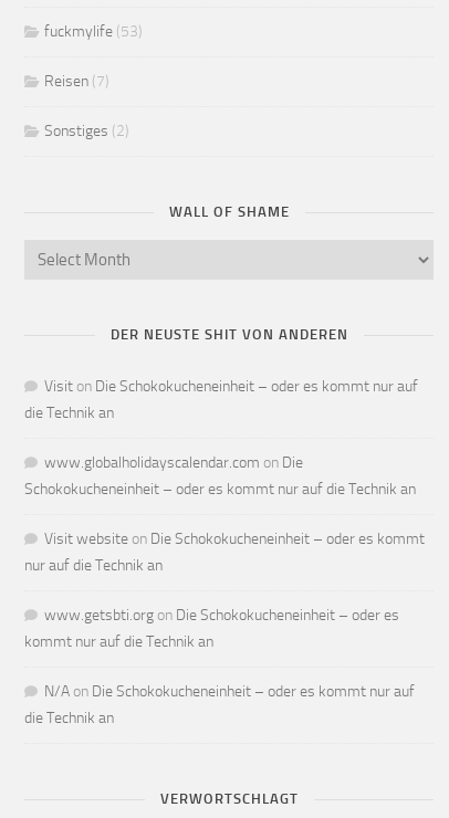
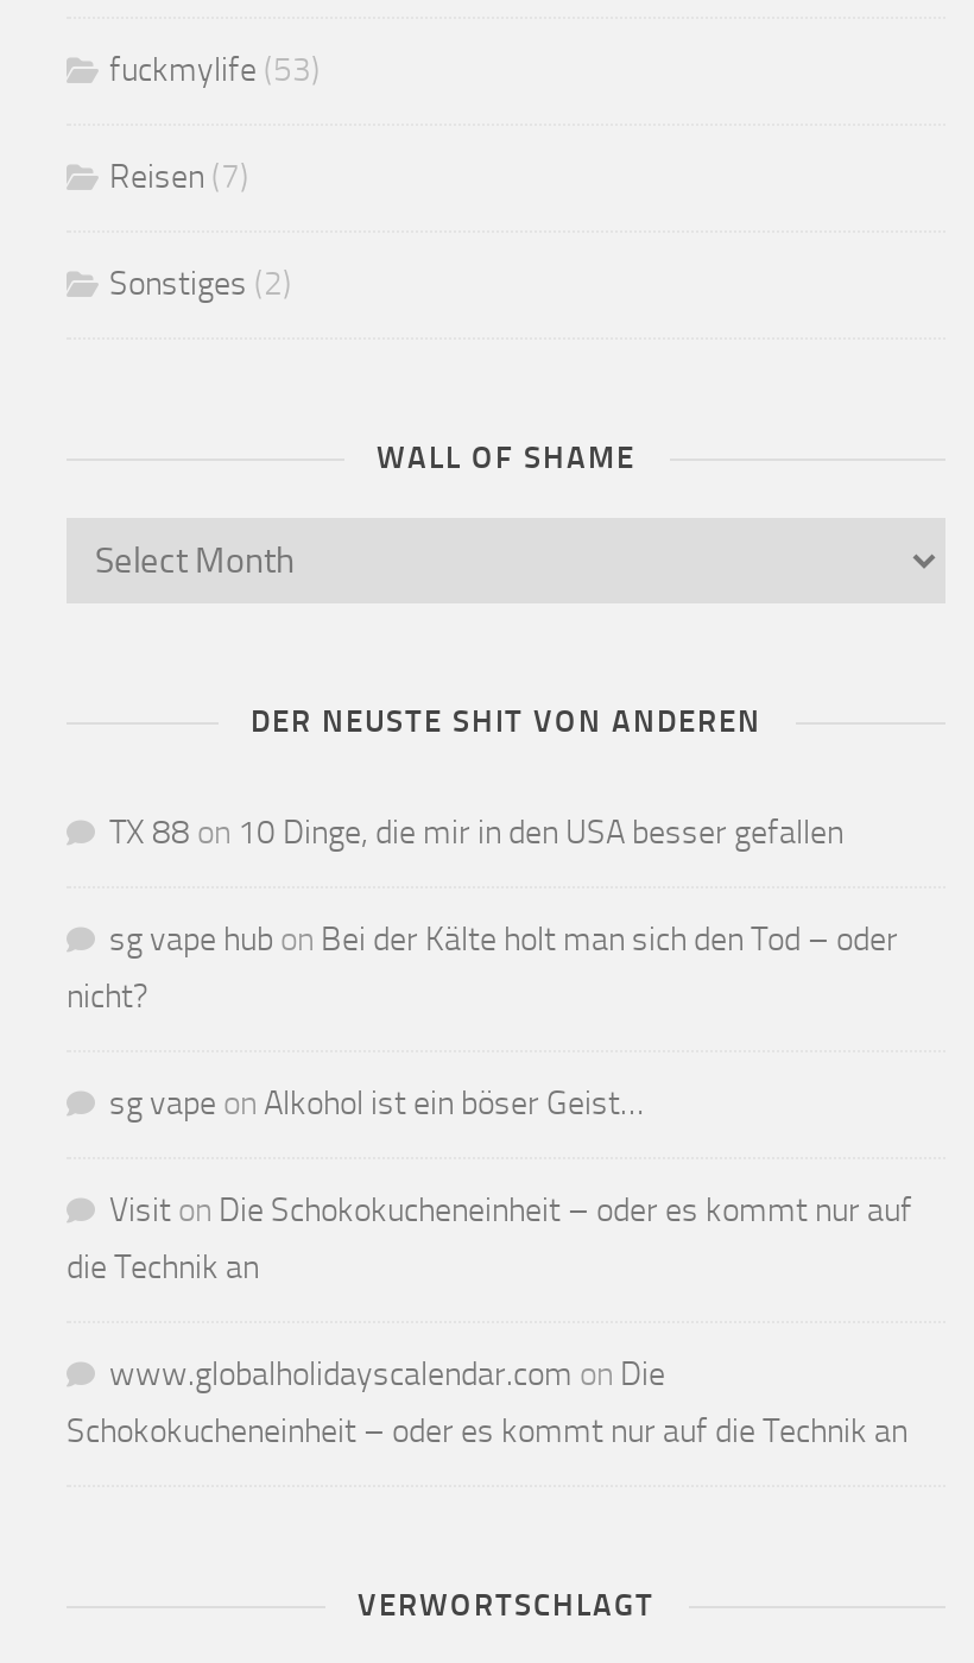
+ TX 88 on 10 Dinge, die mir in den USA besser gefallen
+ sg vape hub on Bei der Kälte holt man sich den Tod – oder
+ nicht?
+ sg vape on Alkohol ist ein böser Geist…

moved down: Visit on Die Schokokucheneinheit – oder es kommt nur auf | die Technik an | www.globalholidayscalendar.com on Die | Schokokucheneinheit – oder es kommt nur auf die Technik an

- Visit website on Die Schokokucheneinheit – oder es kommt
- nur auf die Technik an
- www.getsbti.org on Die Schokokucheneinheit – oder es
- kommt nur auf die Technik an
- N/A on Die Schokokucheneinheit – oder es kommt nur auf
- die Technik an
